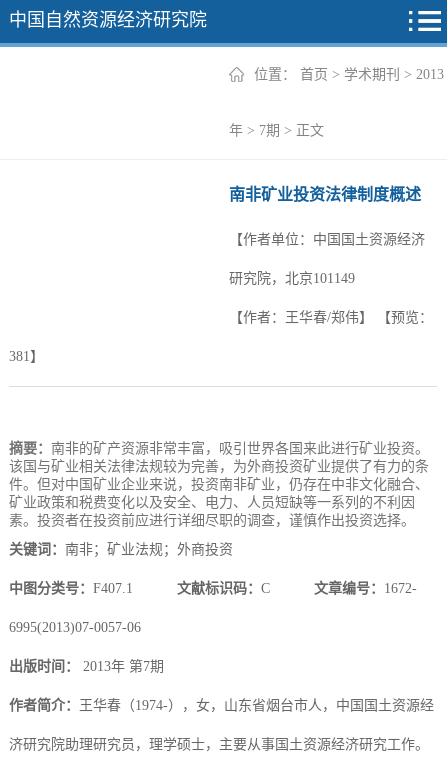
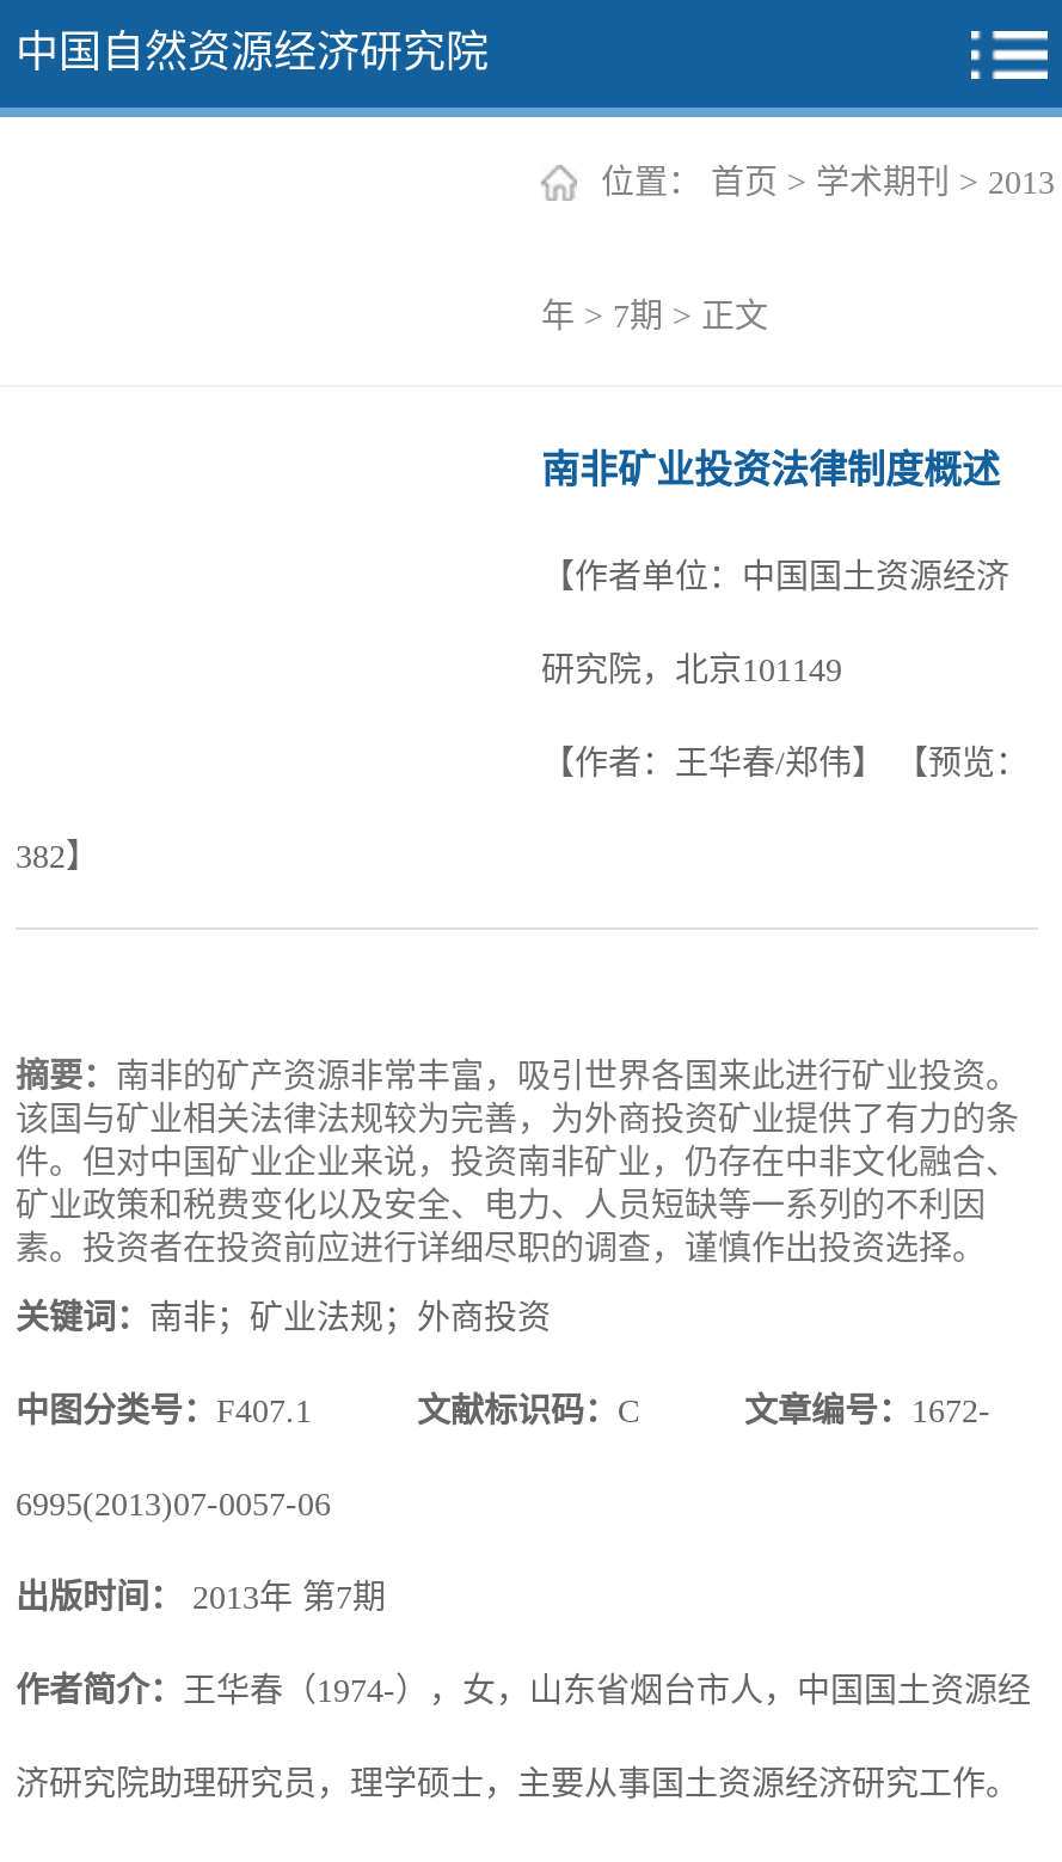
- 381】
+ 382】
